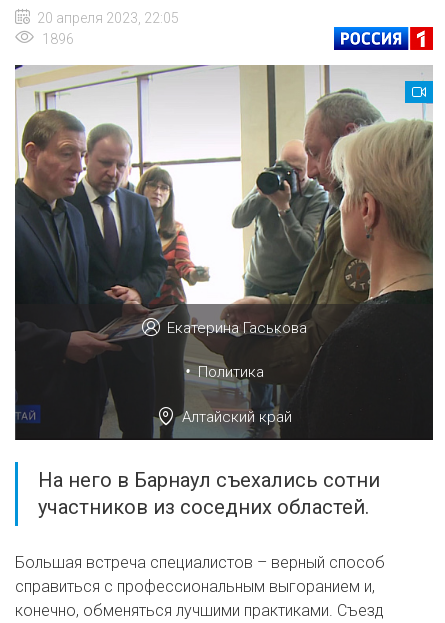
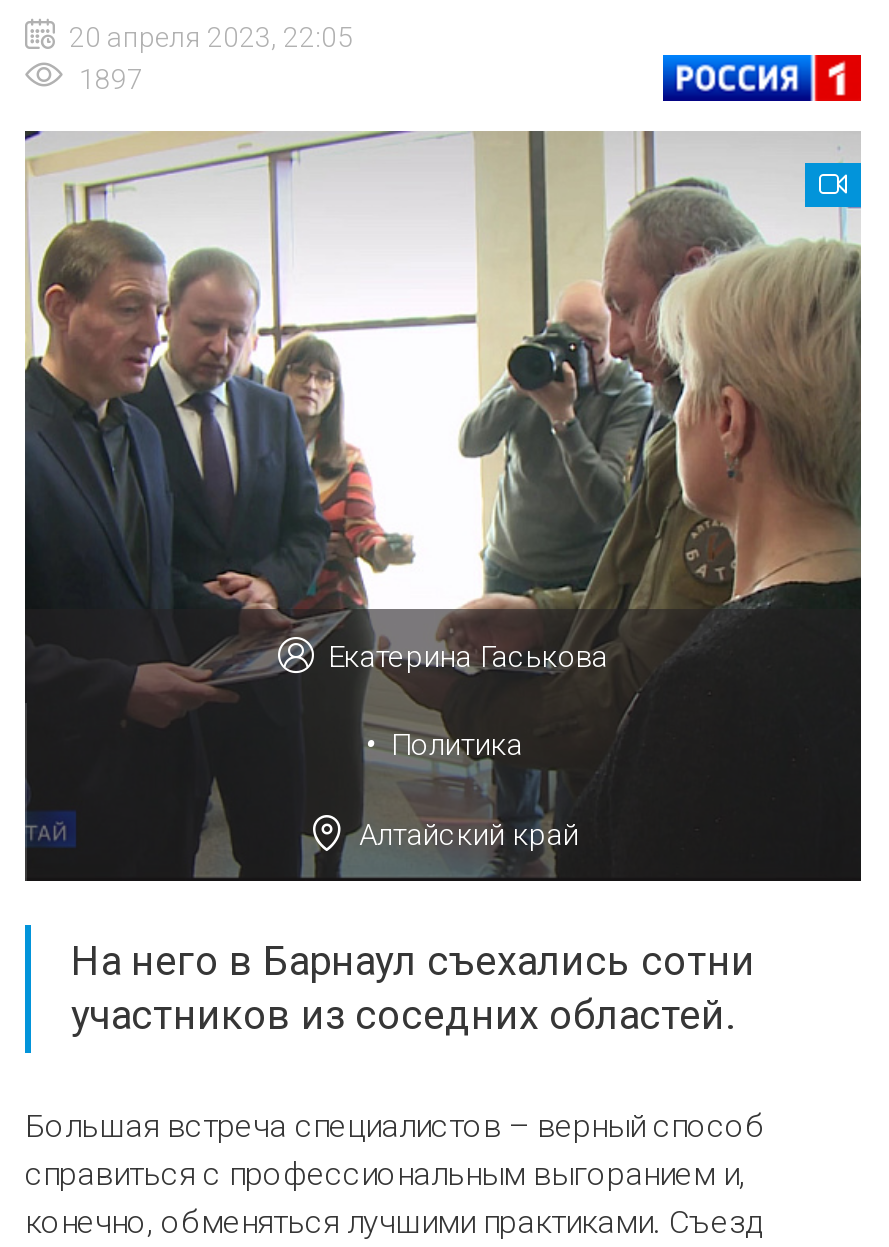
- 1896
+ 1897
